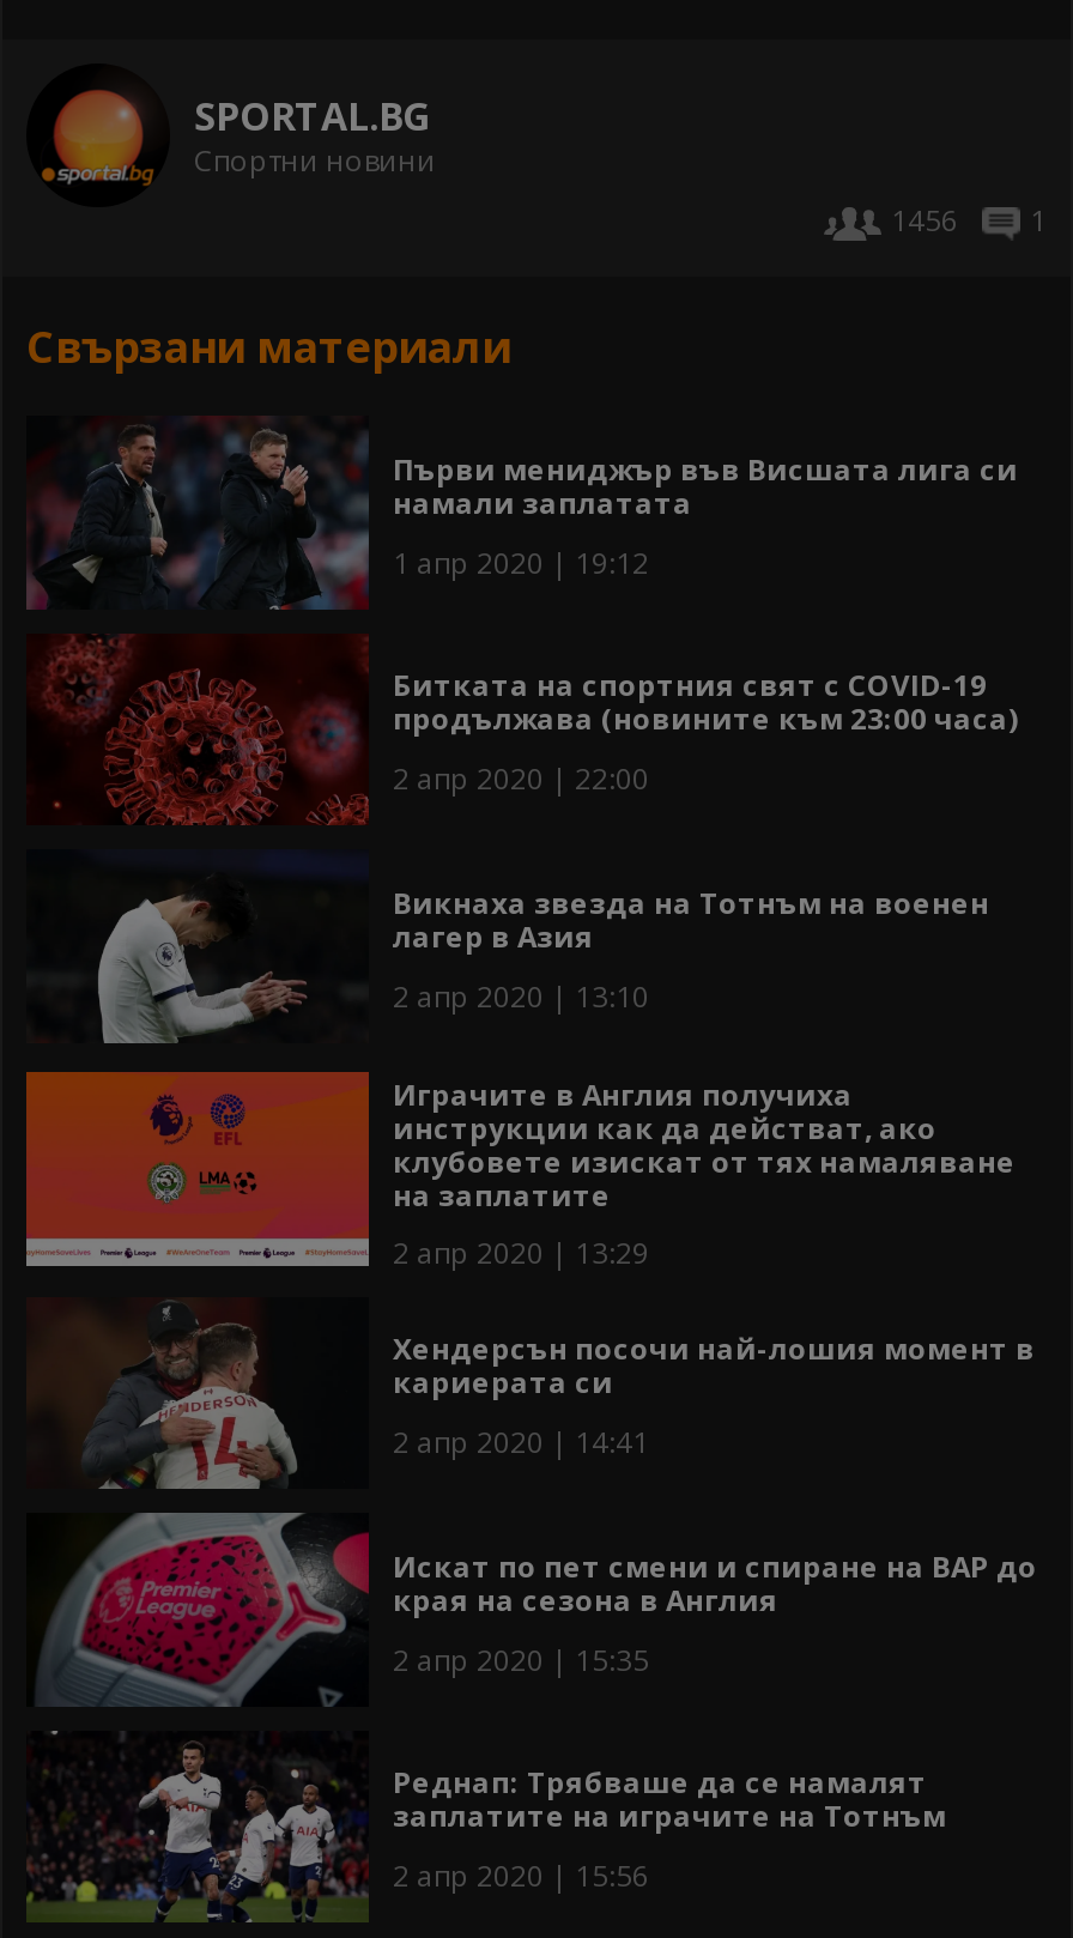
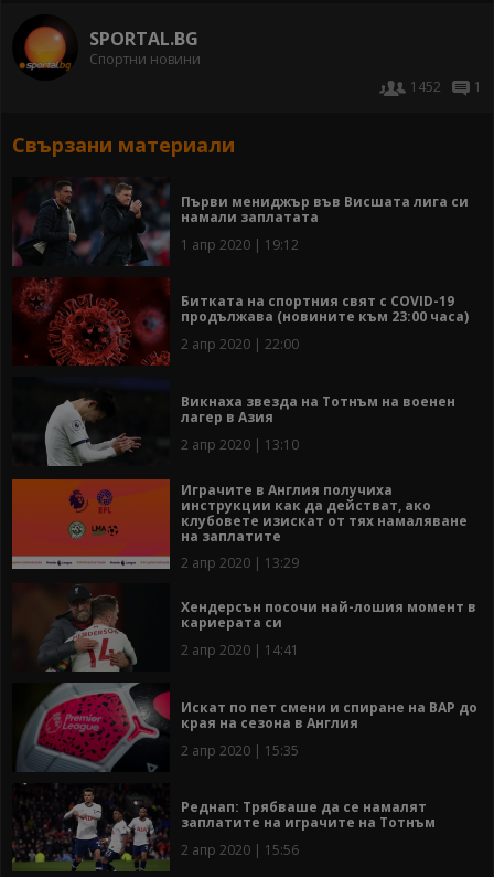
- 1456 1
+ 1452 1
